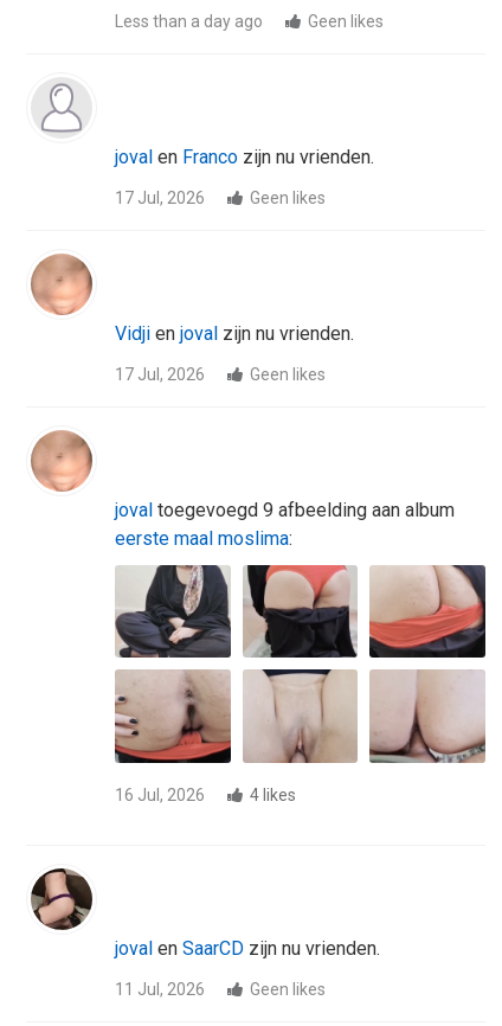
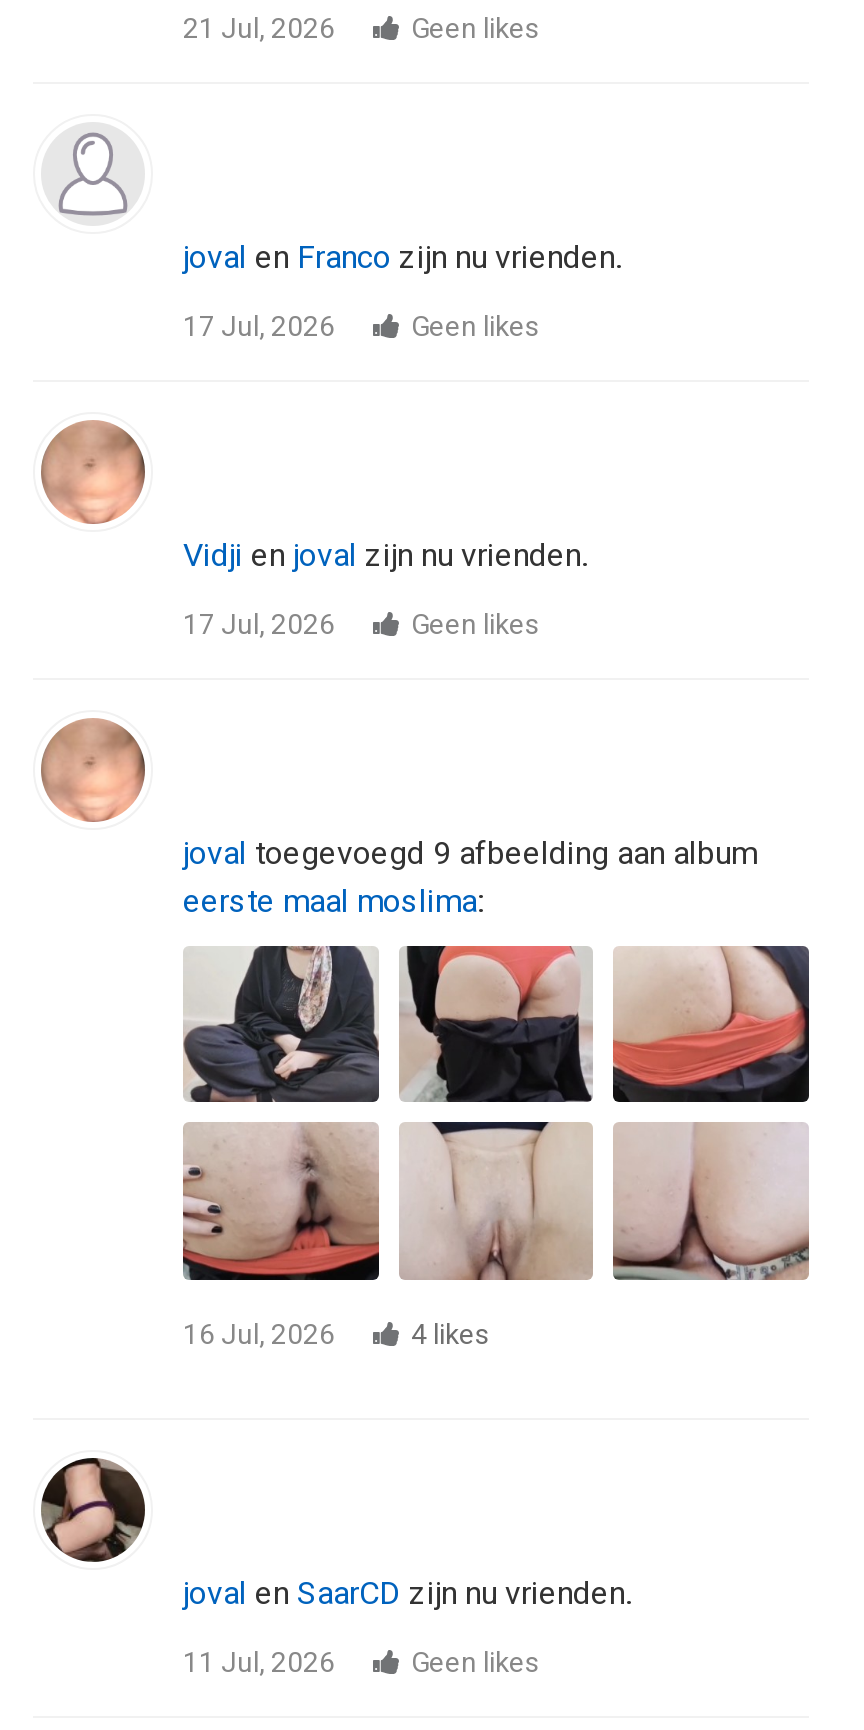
- Less than a day ago
+ 21 Jul, 2026
